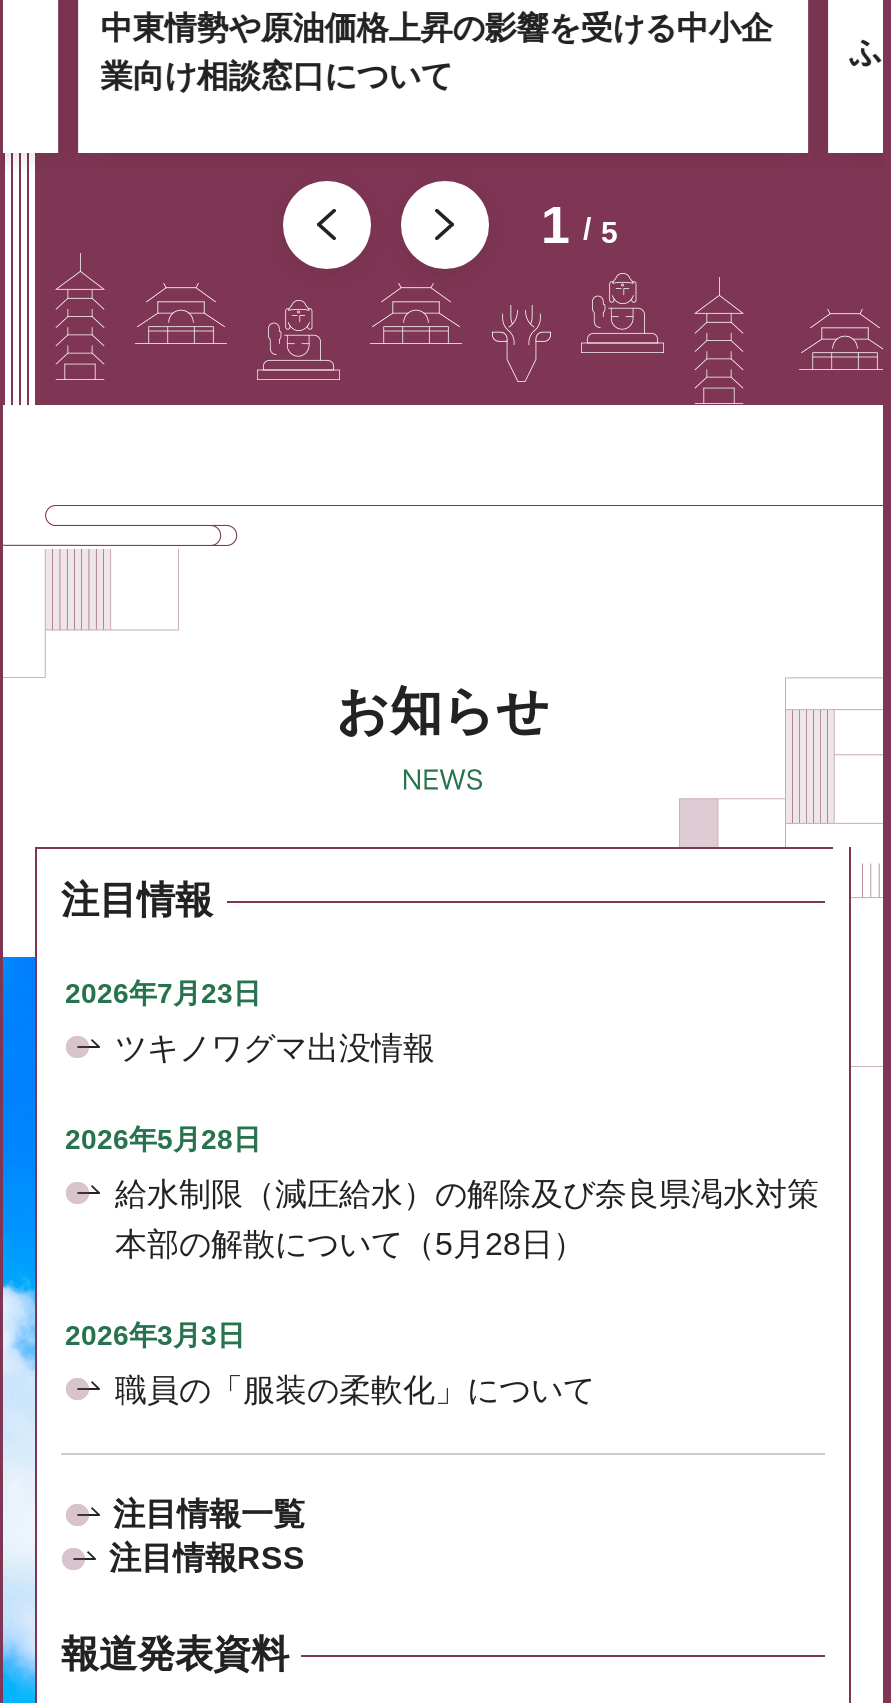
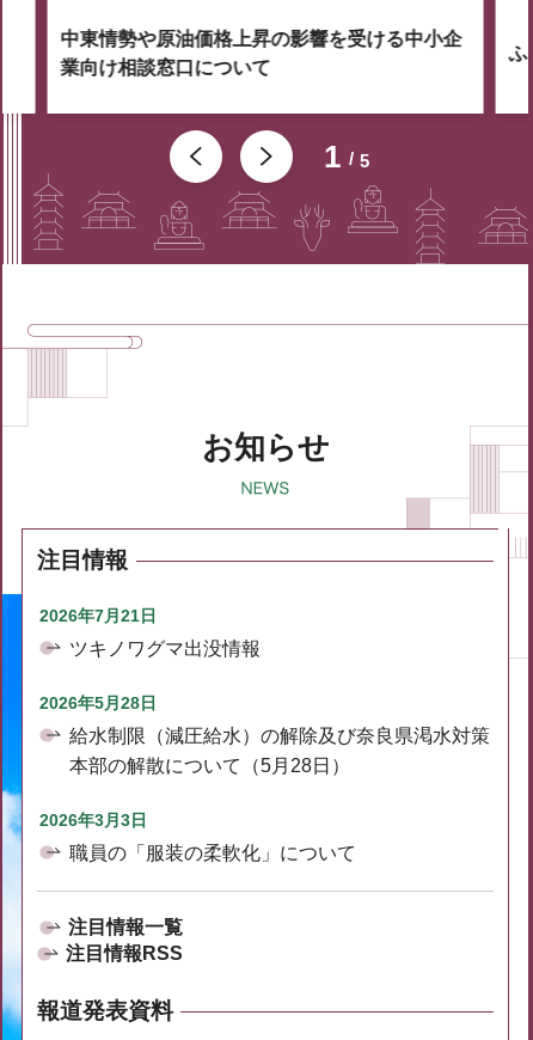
- 2026年7月23日
+ 2026年7月21日
